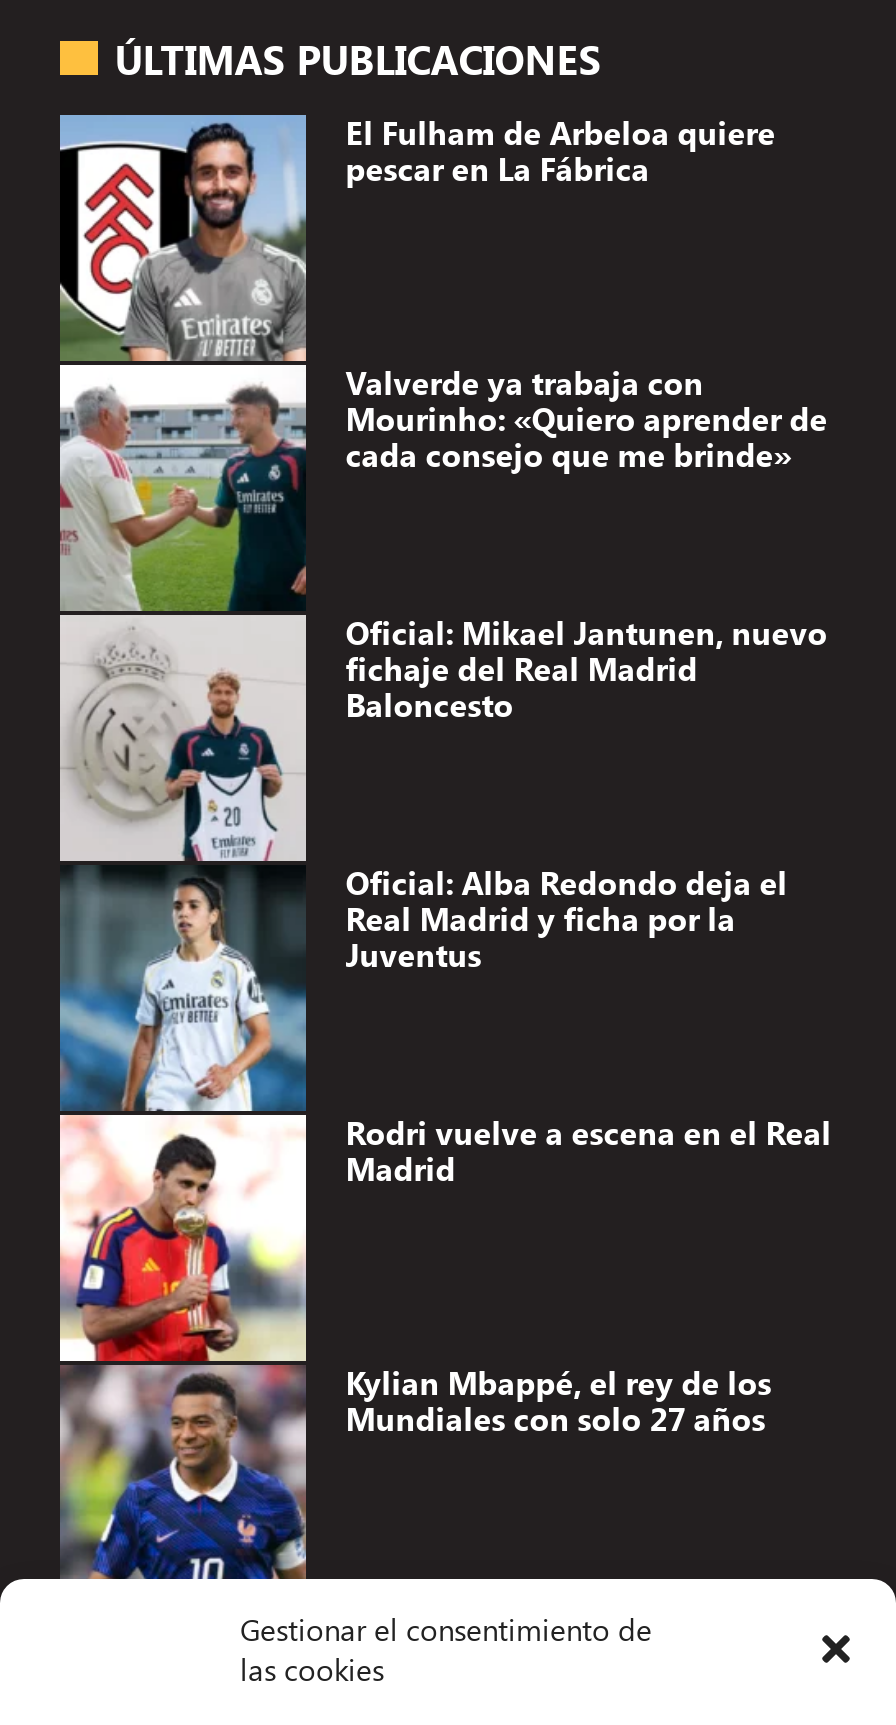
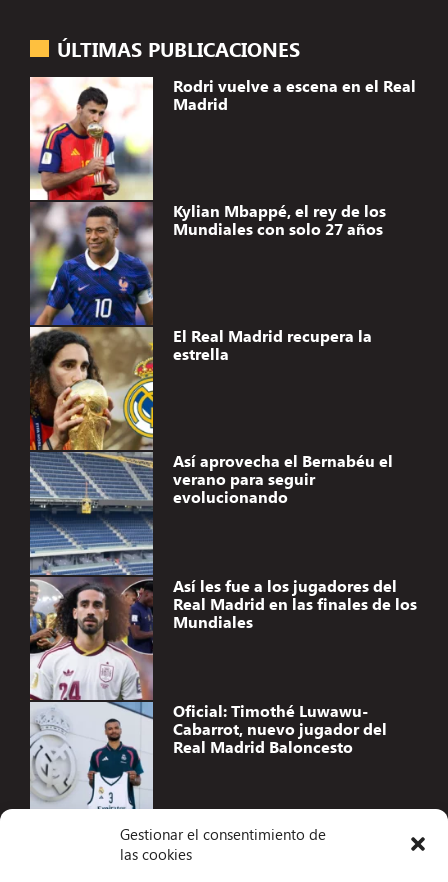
- [image]
+ [image]

- El Fulham de Arbeloa quiere
- pescar en La Fábrica

- Valverde ya trabaja con
- Mourinho: «Quiero aprender de
- cada consejo que me brinde»

- Oficial: Mikael Jantunen, nuevo
- fichaje del Real Madrid
- Baloncesto

- Oficial: Alba Redondo deja el
- Real Madrid y ficha por la
- Juventus

moved up: Rodri vuelve a escena en el Real | Madrid | Kylian Mbappé, el rey de los | Mundiales con solo 27 años

+ El Real Madrid recupera la
+ estrella

+ Así aprovecha el Bernabéu el
+ verano para seguir
+ evolucionando

+ Así les fue a los jugadores del
+ Real Madrid en las finales de los
+ Mundiales

+ Oficial: Timothé Luwawu-
+ Cabarrot, nuevo jugador del
+ Real Madrid Baloncesto
